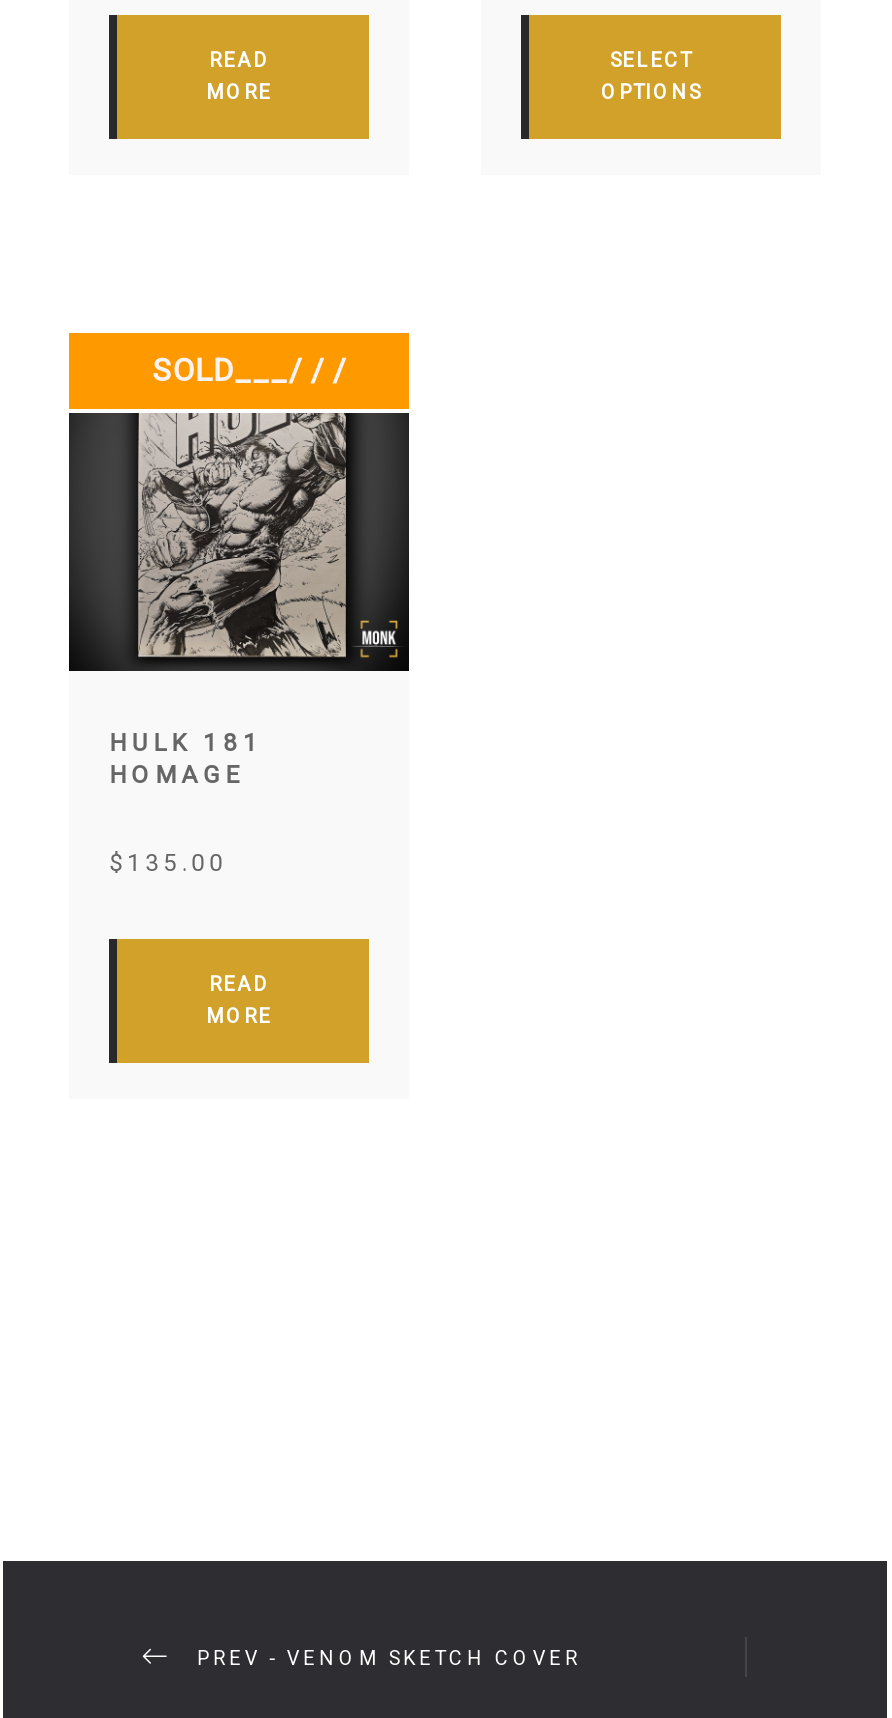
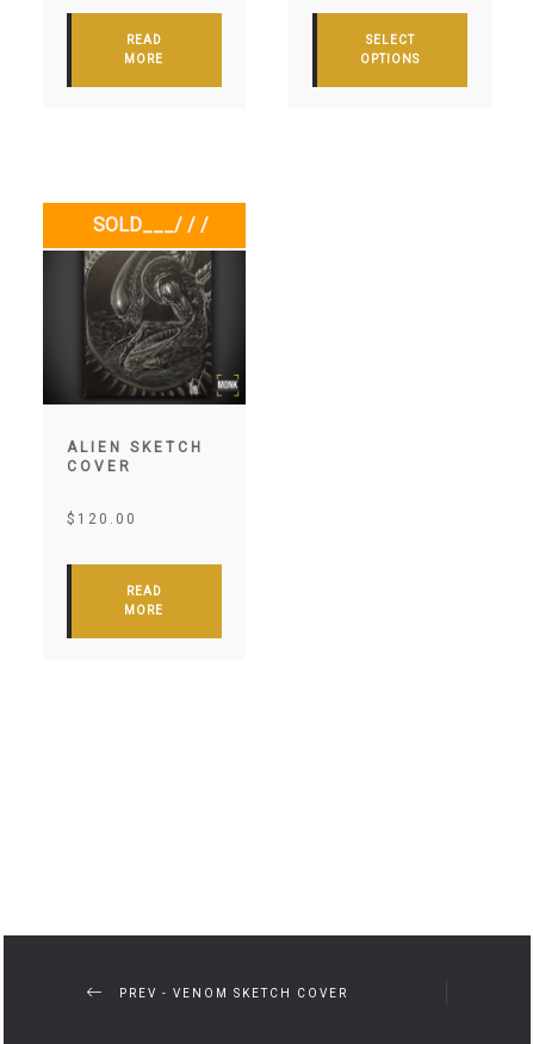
- [image]
- HULK 181
- HOMAGE
+ [image]
+ ALIEN SKETCH
+ COVER

- $135.00
+ $120.00
